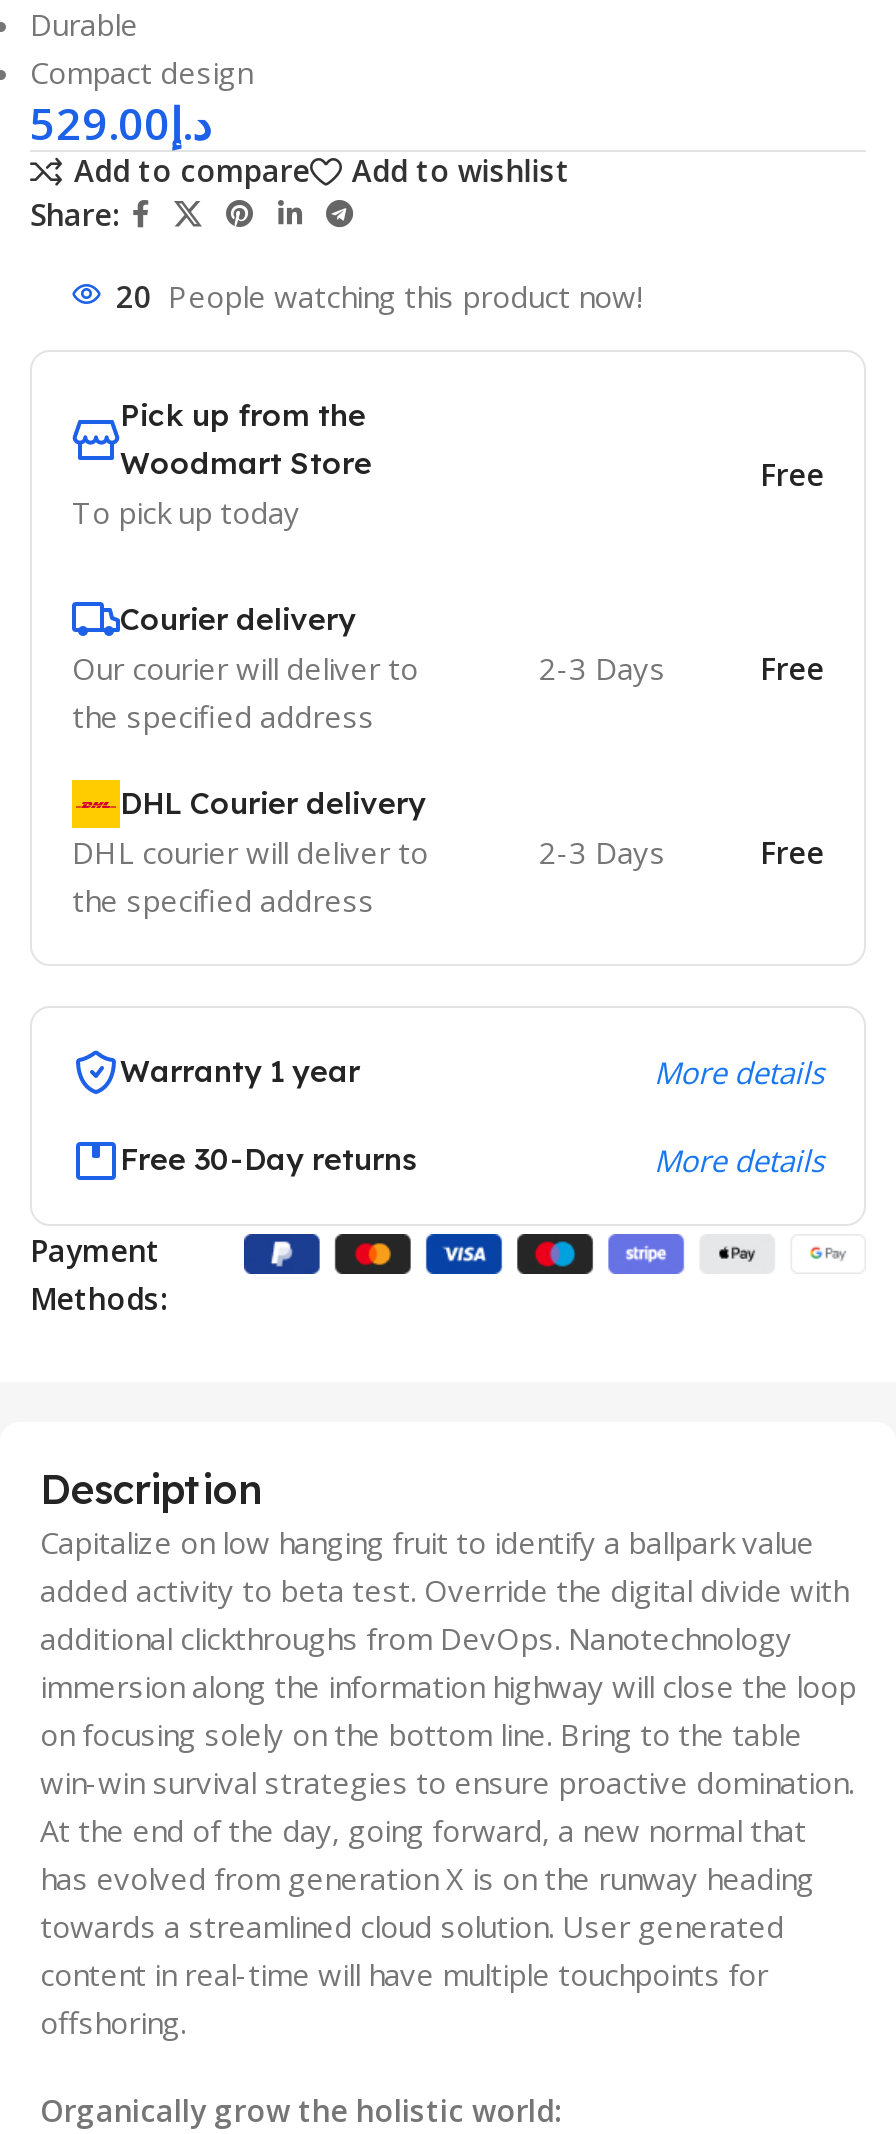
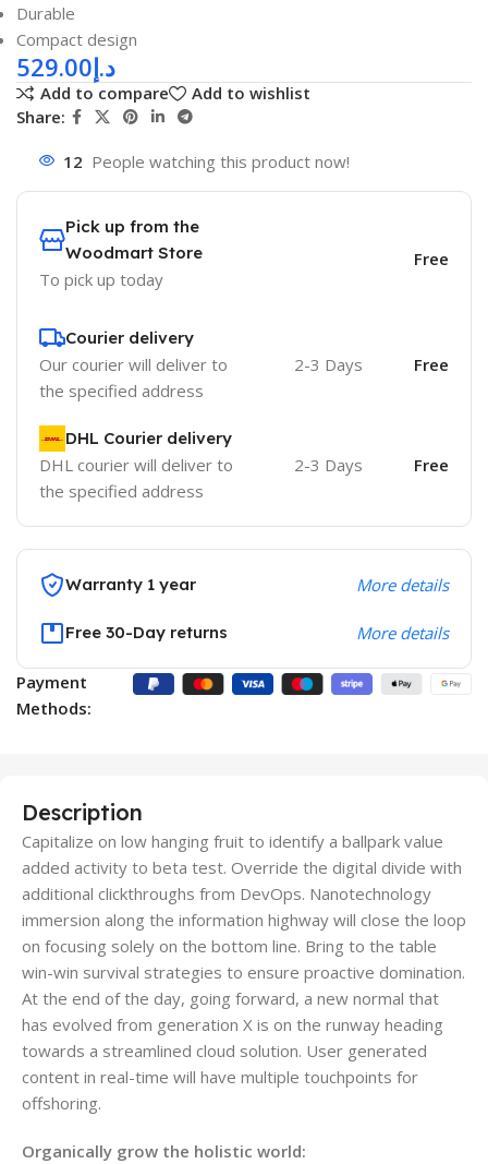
- 20 People watching this product now!
+ 12 People watching this product now!
